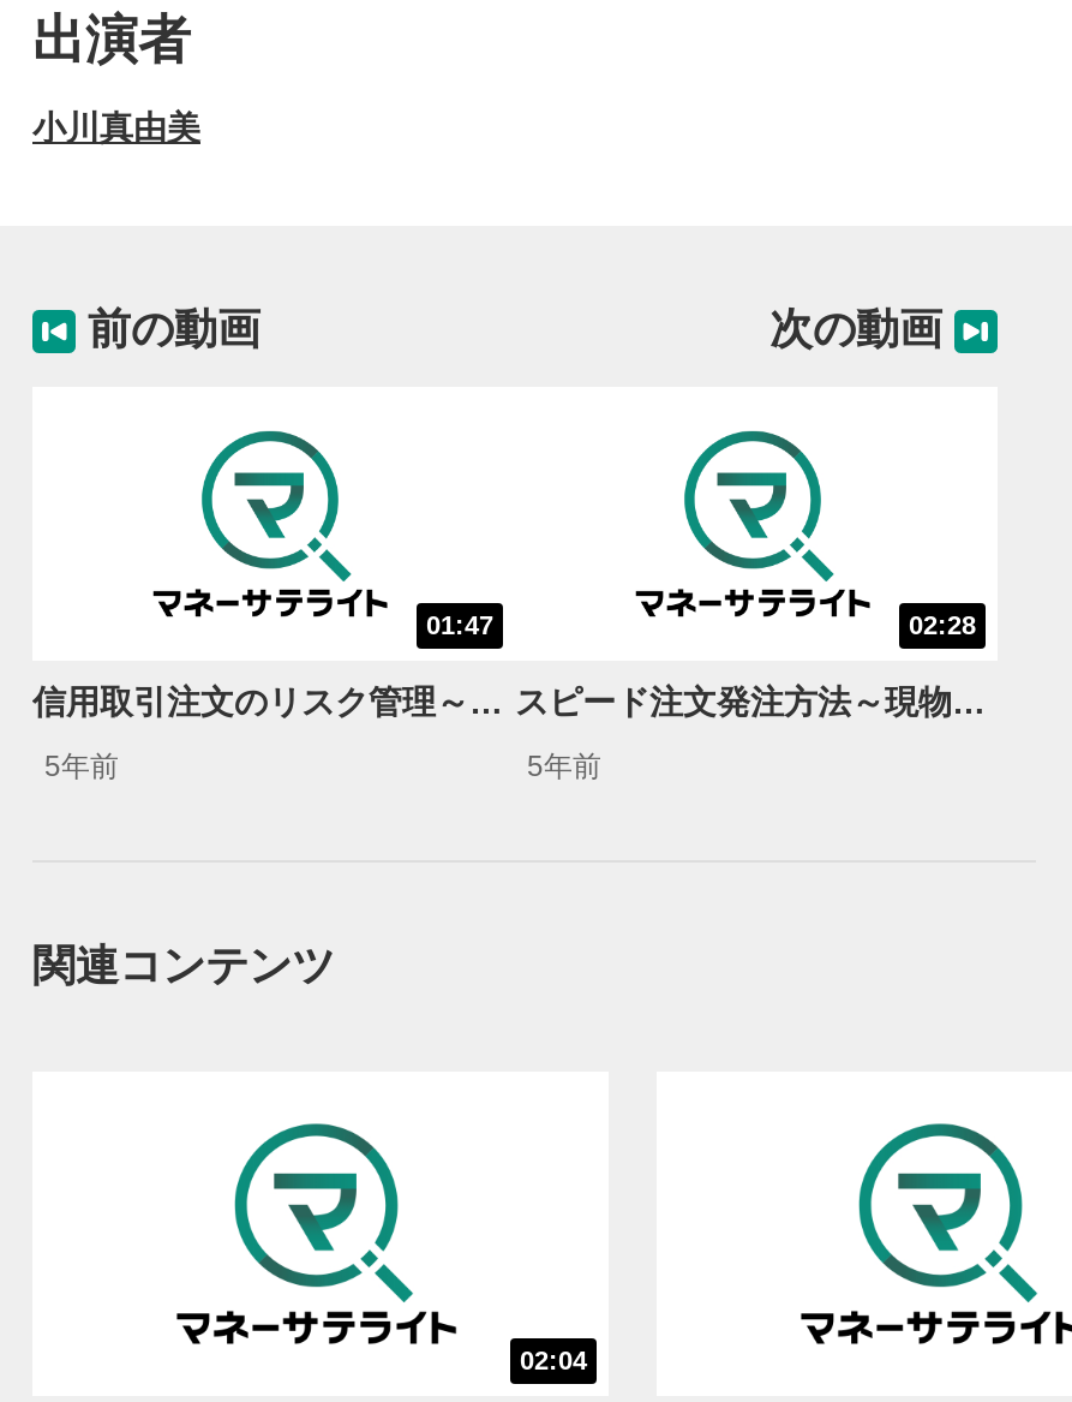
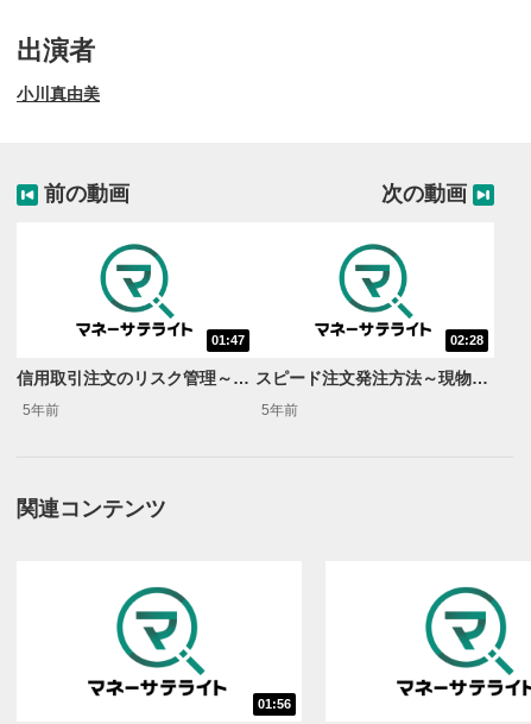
- 02:04
+ 01:56
